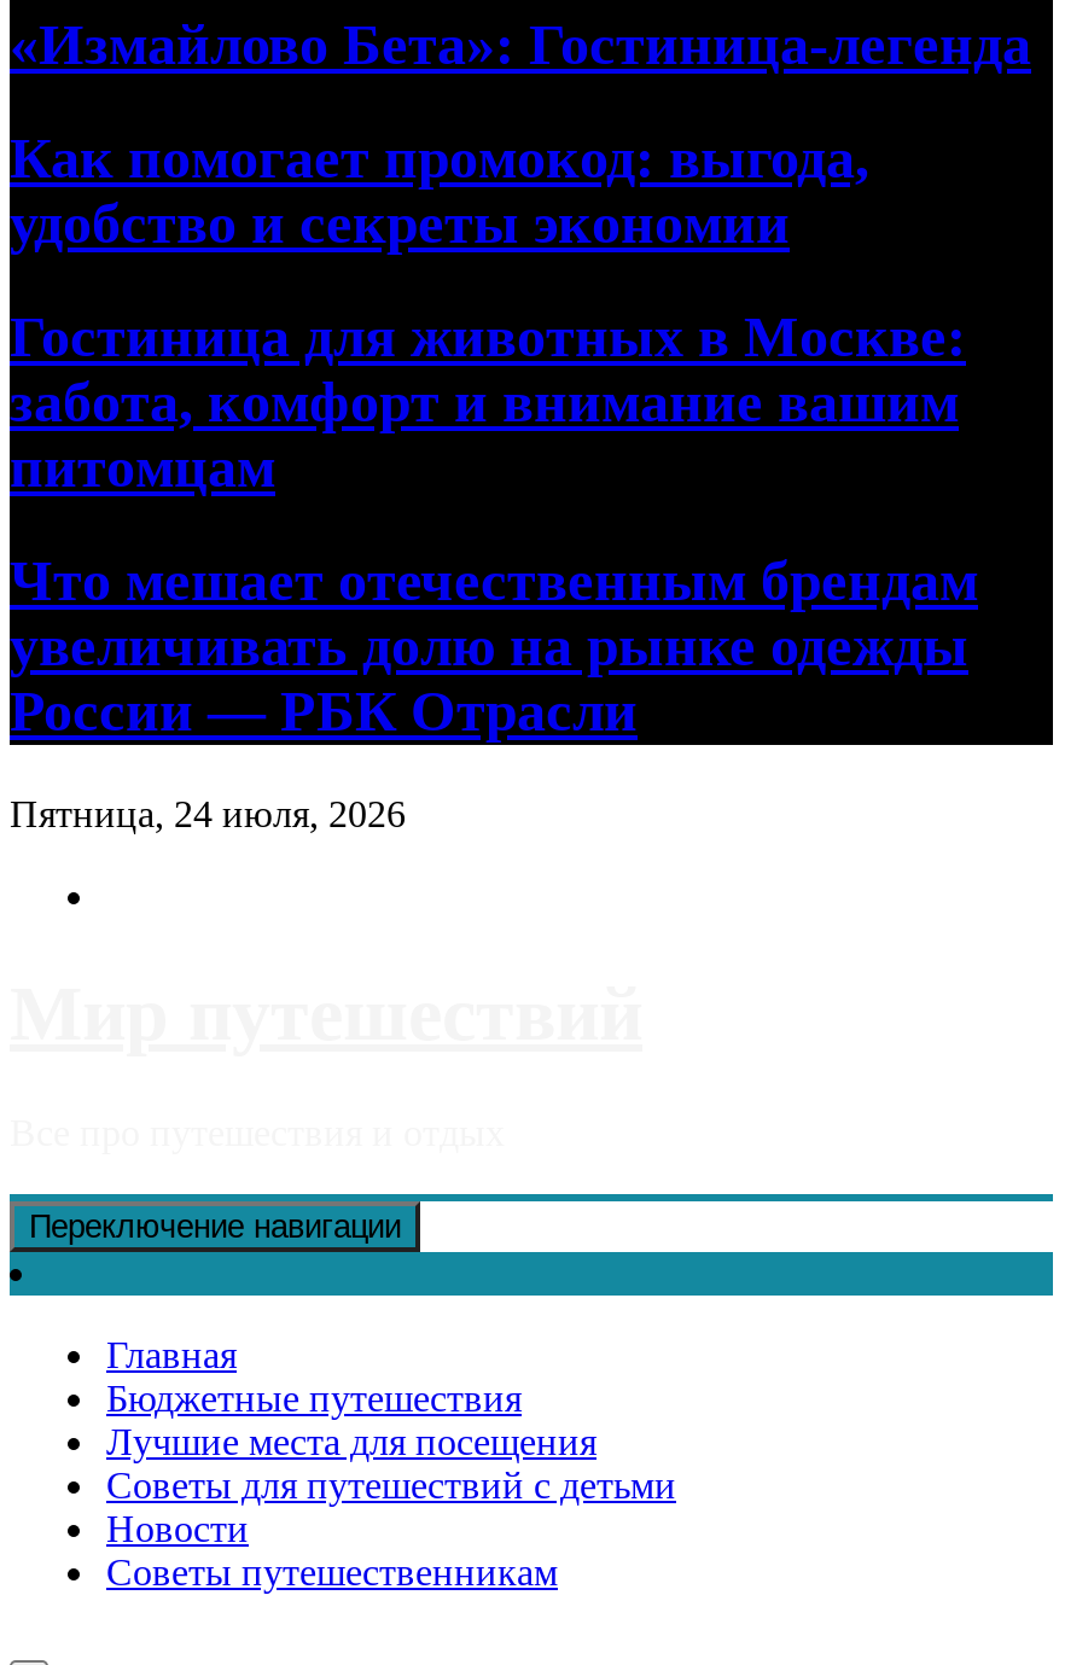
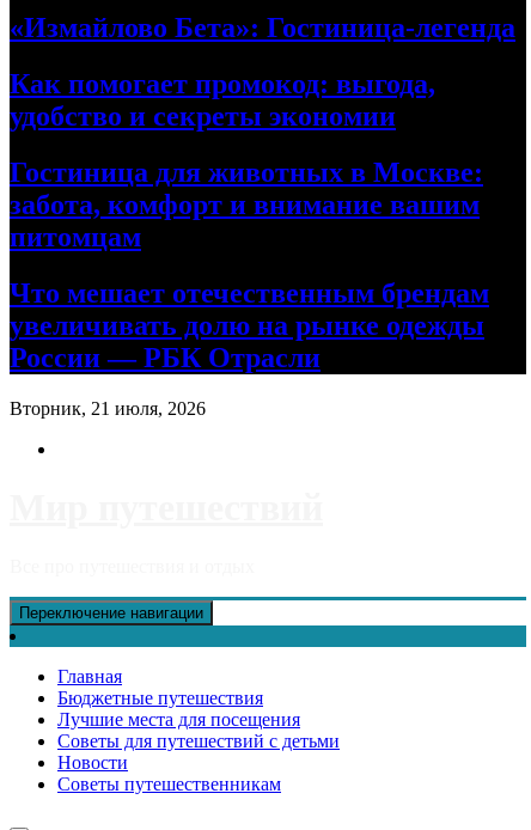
- Пятница, 24 июля, 2026
+ Вторник, 21 июля, 2026
